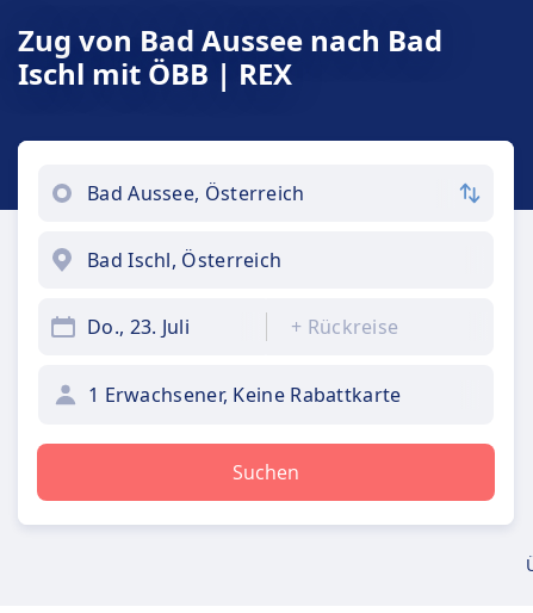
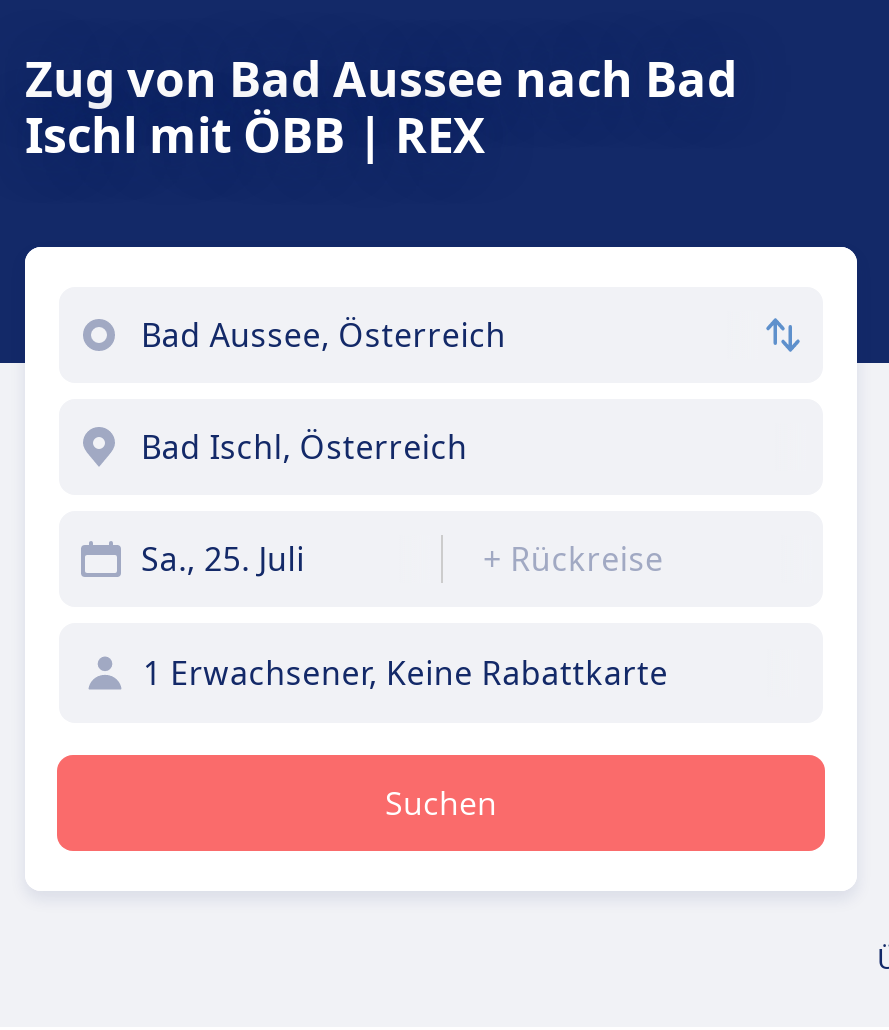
- Do., 23. Juli
+ Sa., 25. Juli
